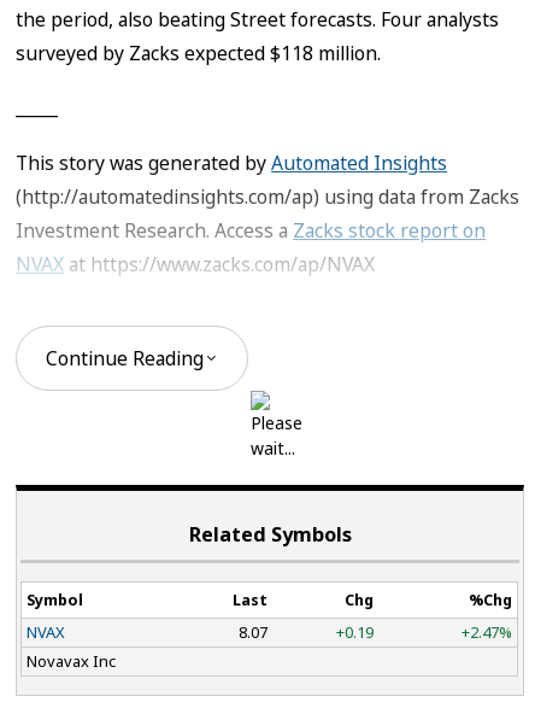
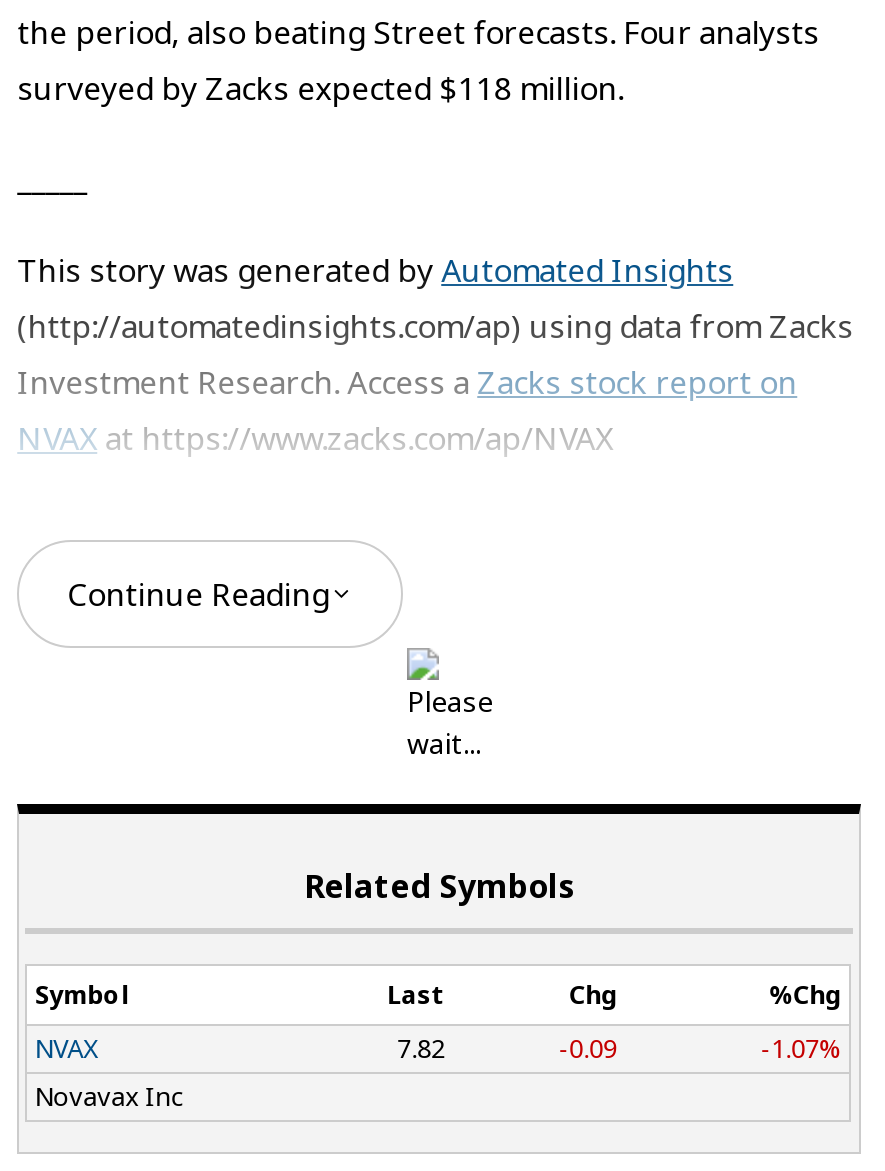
- 8.07
+ 7.82

- +0.19
+ -0.09

- +2.47%
+ -1.07%
